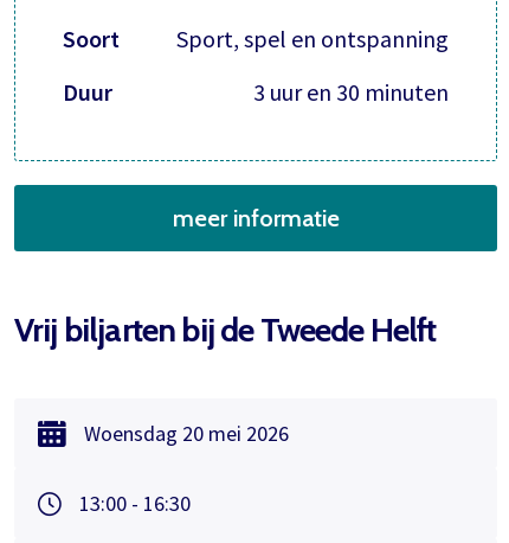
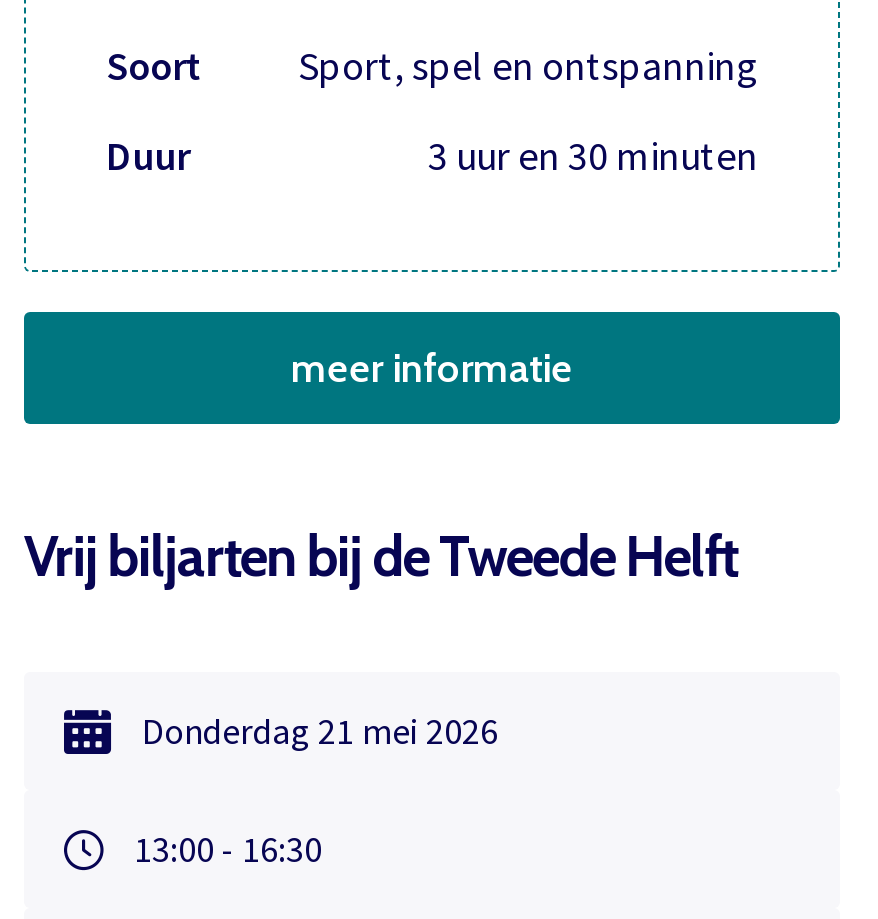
- Woensdag 20 mei 2026
+ Donderdag 21 mei 2026
